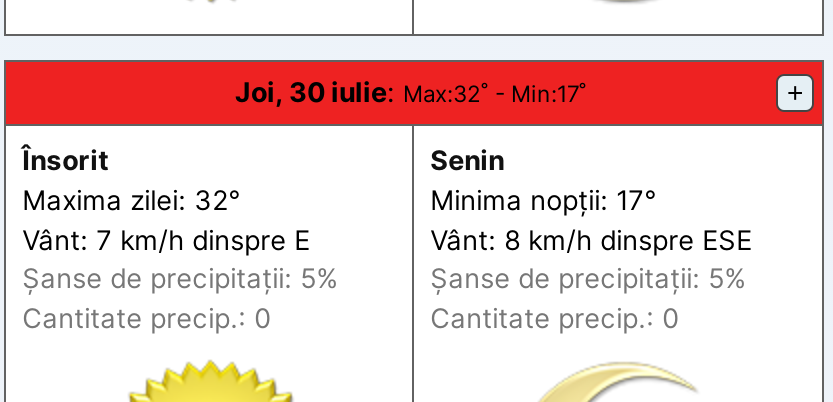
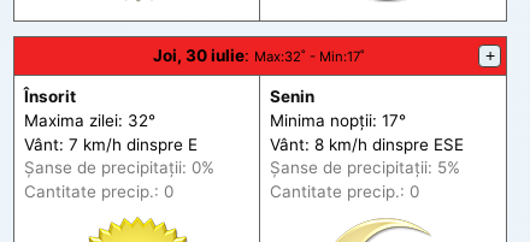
- Șanse de precipitații: 5%
+ Șanse de precipitații: 0%
